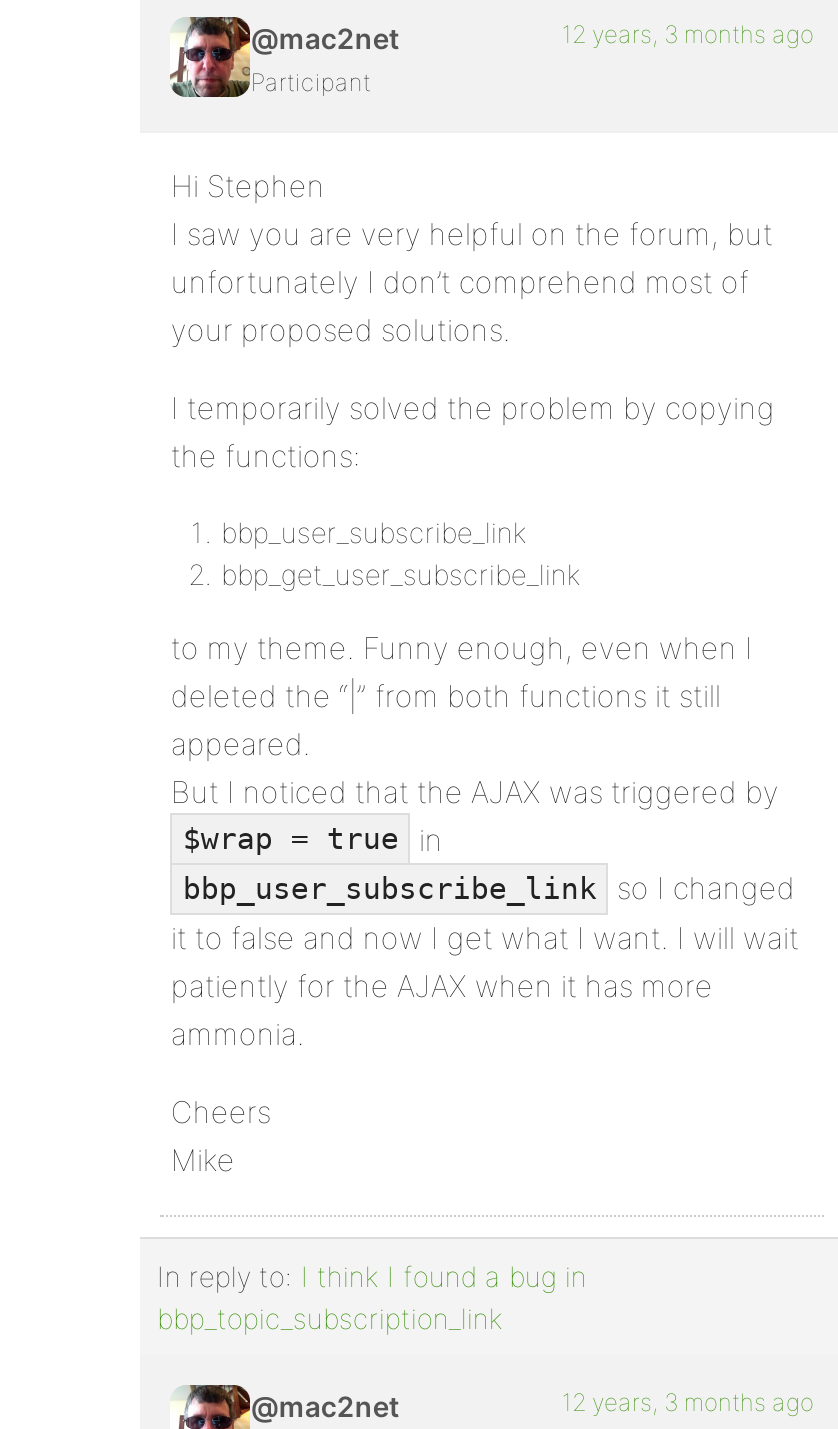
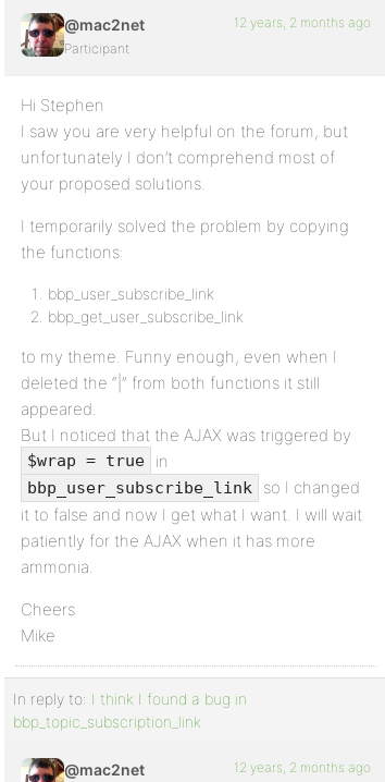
- 12 years, 3 months ago
+ 12 years, 2 months ago

- 12 years, 3 months ago
+ 12 years, 2 months ago
